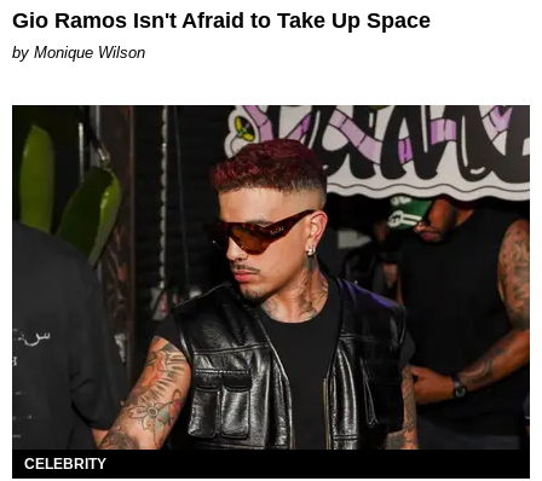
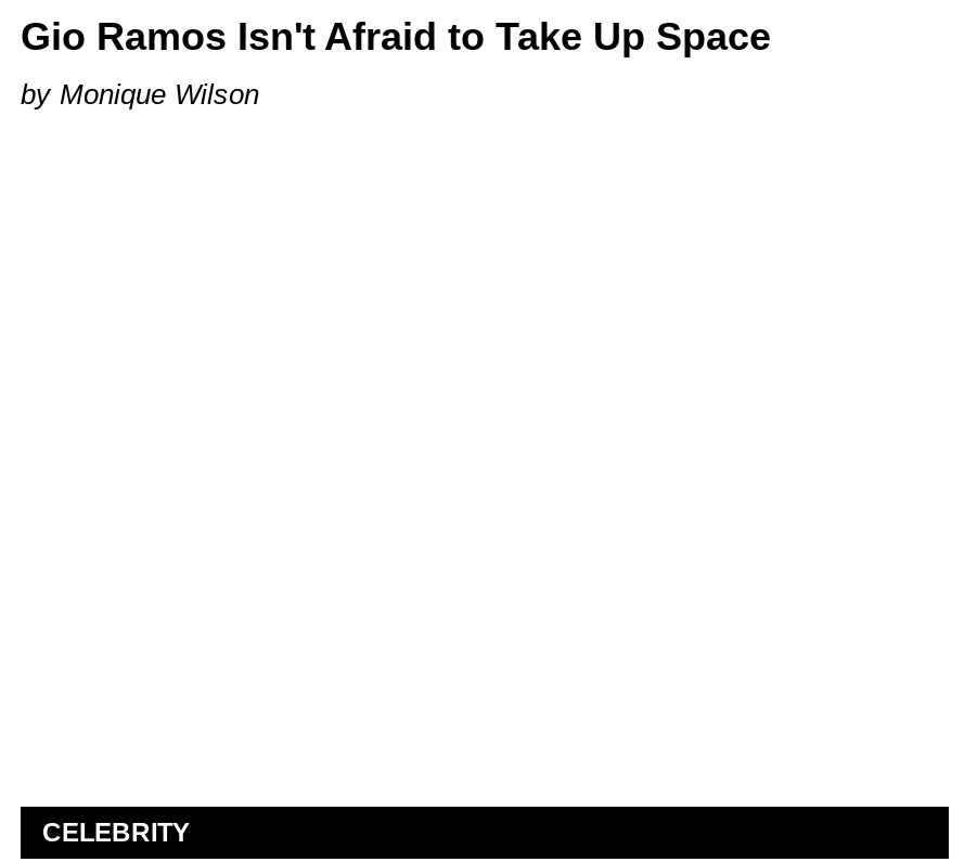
- [image]
